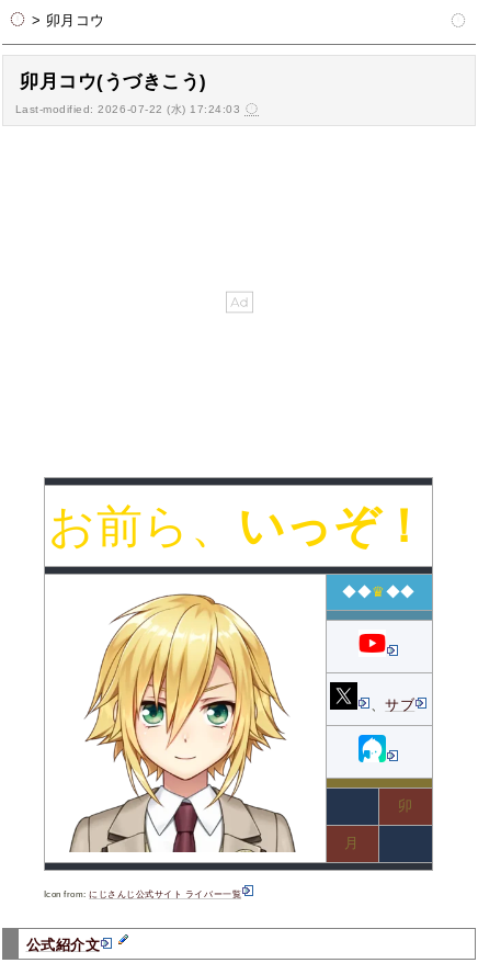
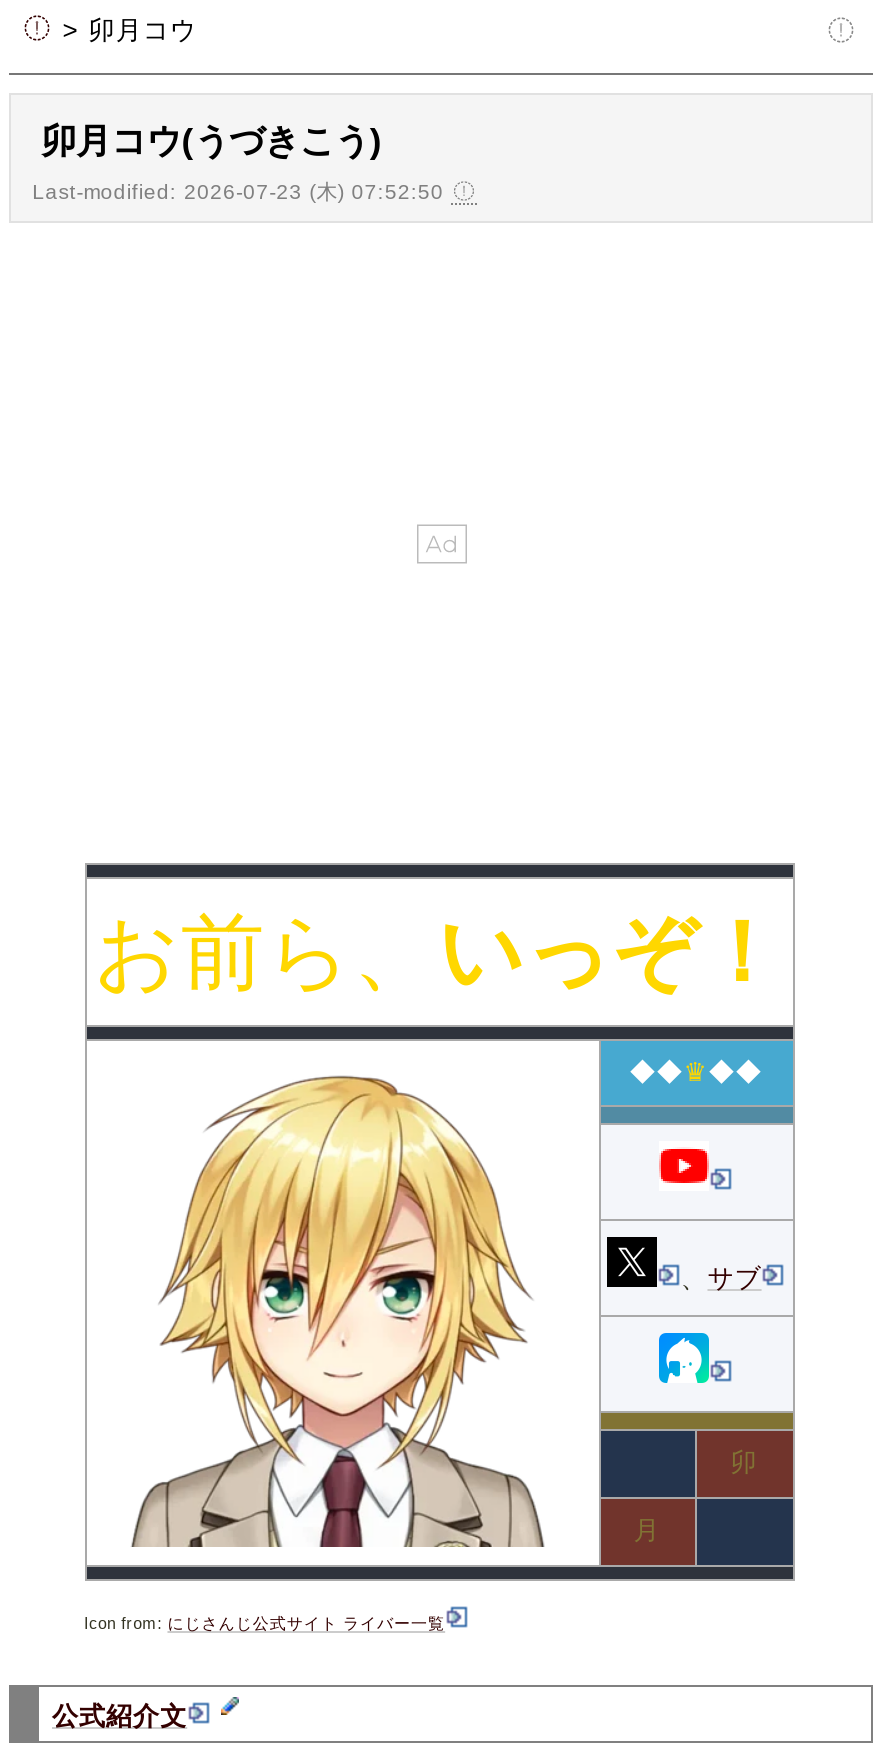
- Last-modified: 2026-07-22 (水) 17:24:03
+ Last-modified: 2026-07-23 (木) 07:52:50
